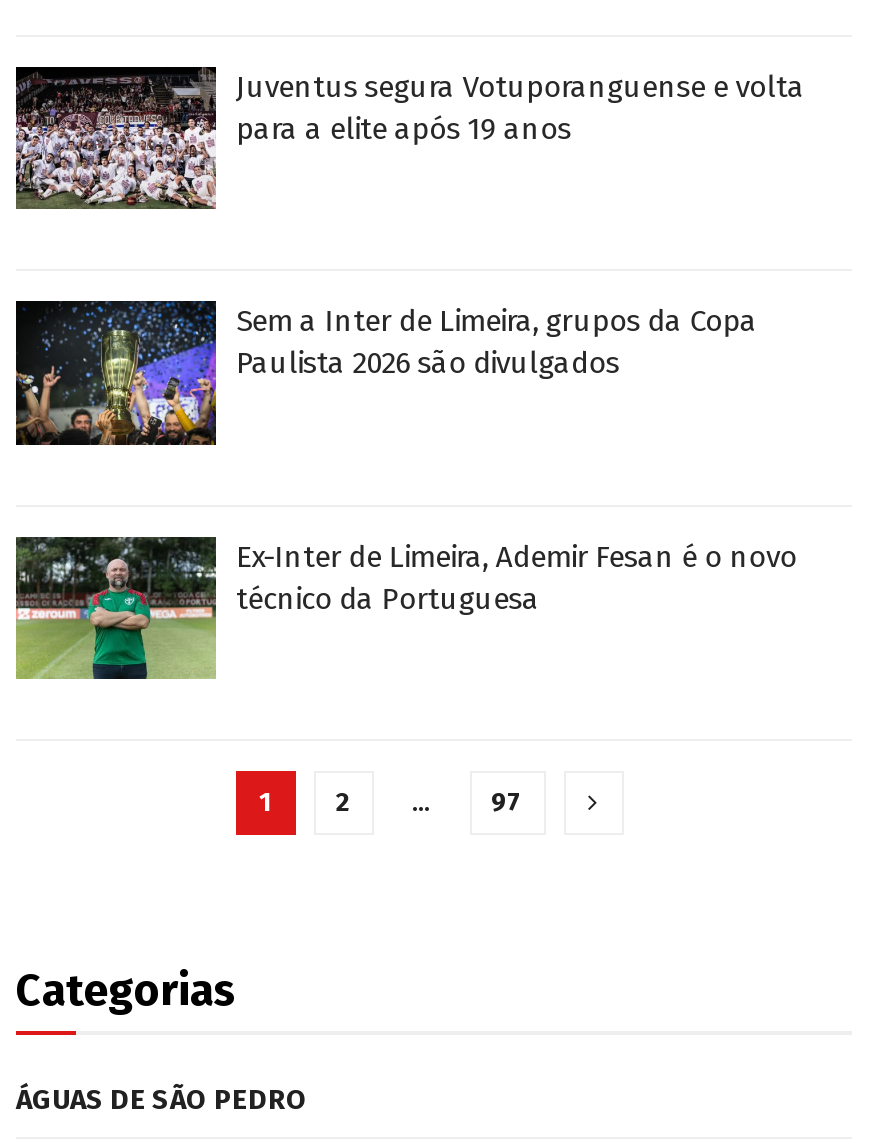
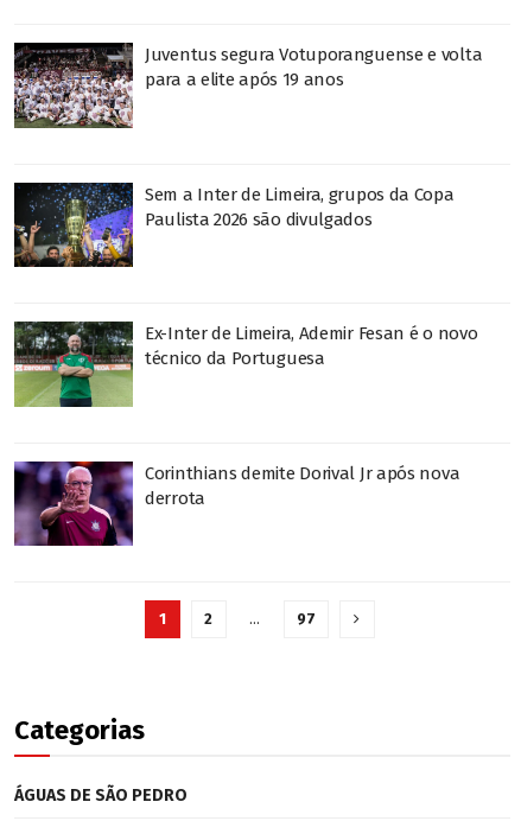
+ [image]
+ Corinthians demite Dorival Jr após nova
+ derrota
